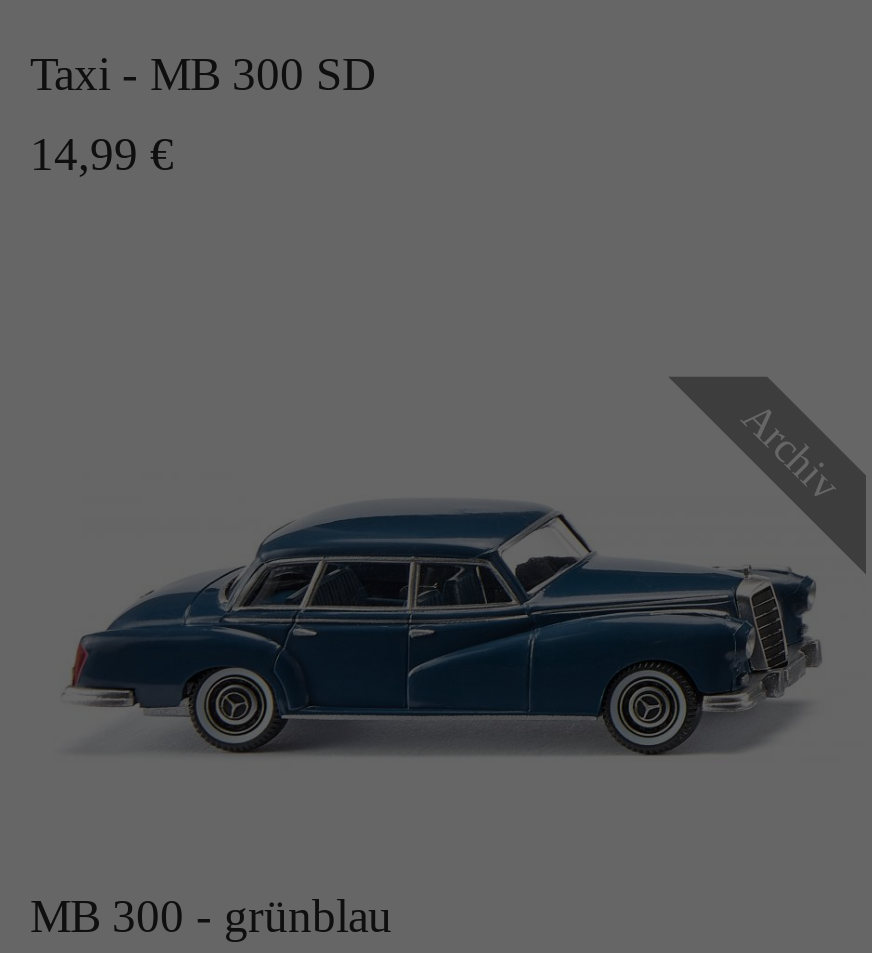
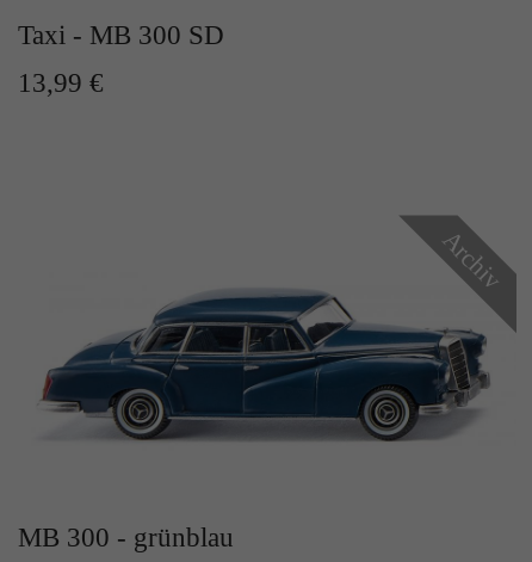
- 14,99 €
+ 13,99 €
